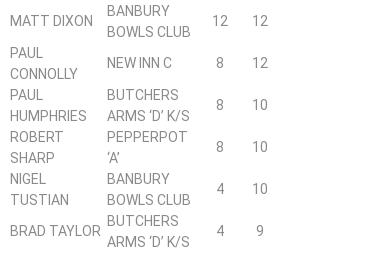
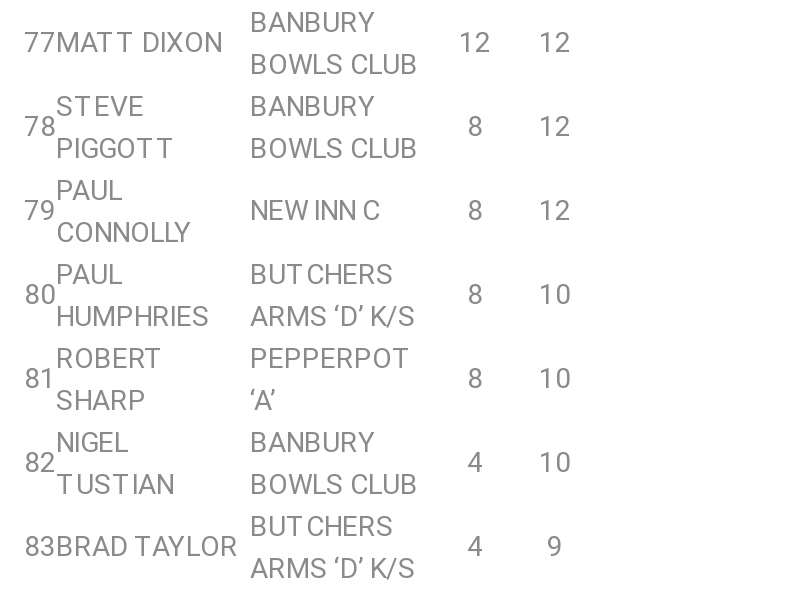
- MATT DIXON
+ 77MATT DIXON

+ 78

+ 8
+ 12
+ 79

+ STEVE
+ PIGGOTT

+ BANBURY
+ BOWLS CLUB

+ 80

+ 81

+ 82

- BRAD TAYLOR
+ 83BRAD TAYLOR
